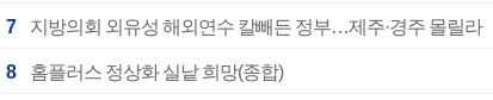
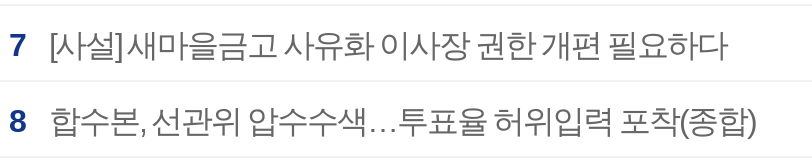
- 지방의회 외유성 해외연수 칼빼든 정부…제주·경주 몰릴라
+ [사설] 새마을금고 사유화 이사장 권한 개편 필요하다

- 홈플러스 정상화 실낱 희망(종합)
+ 합수본, 선관위 압수수색…투표율 허위입력 포착(종합)
